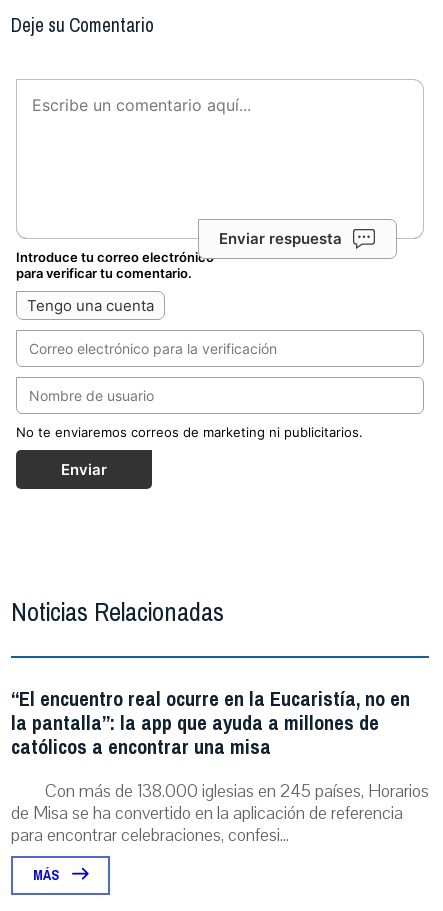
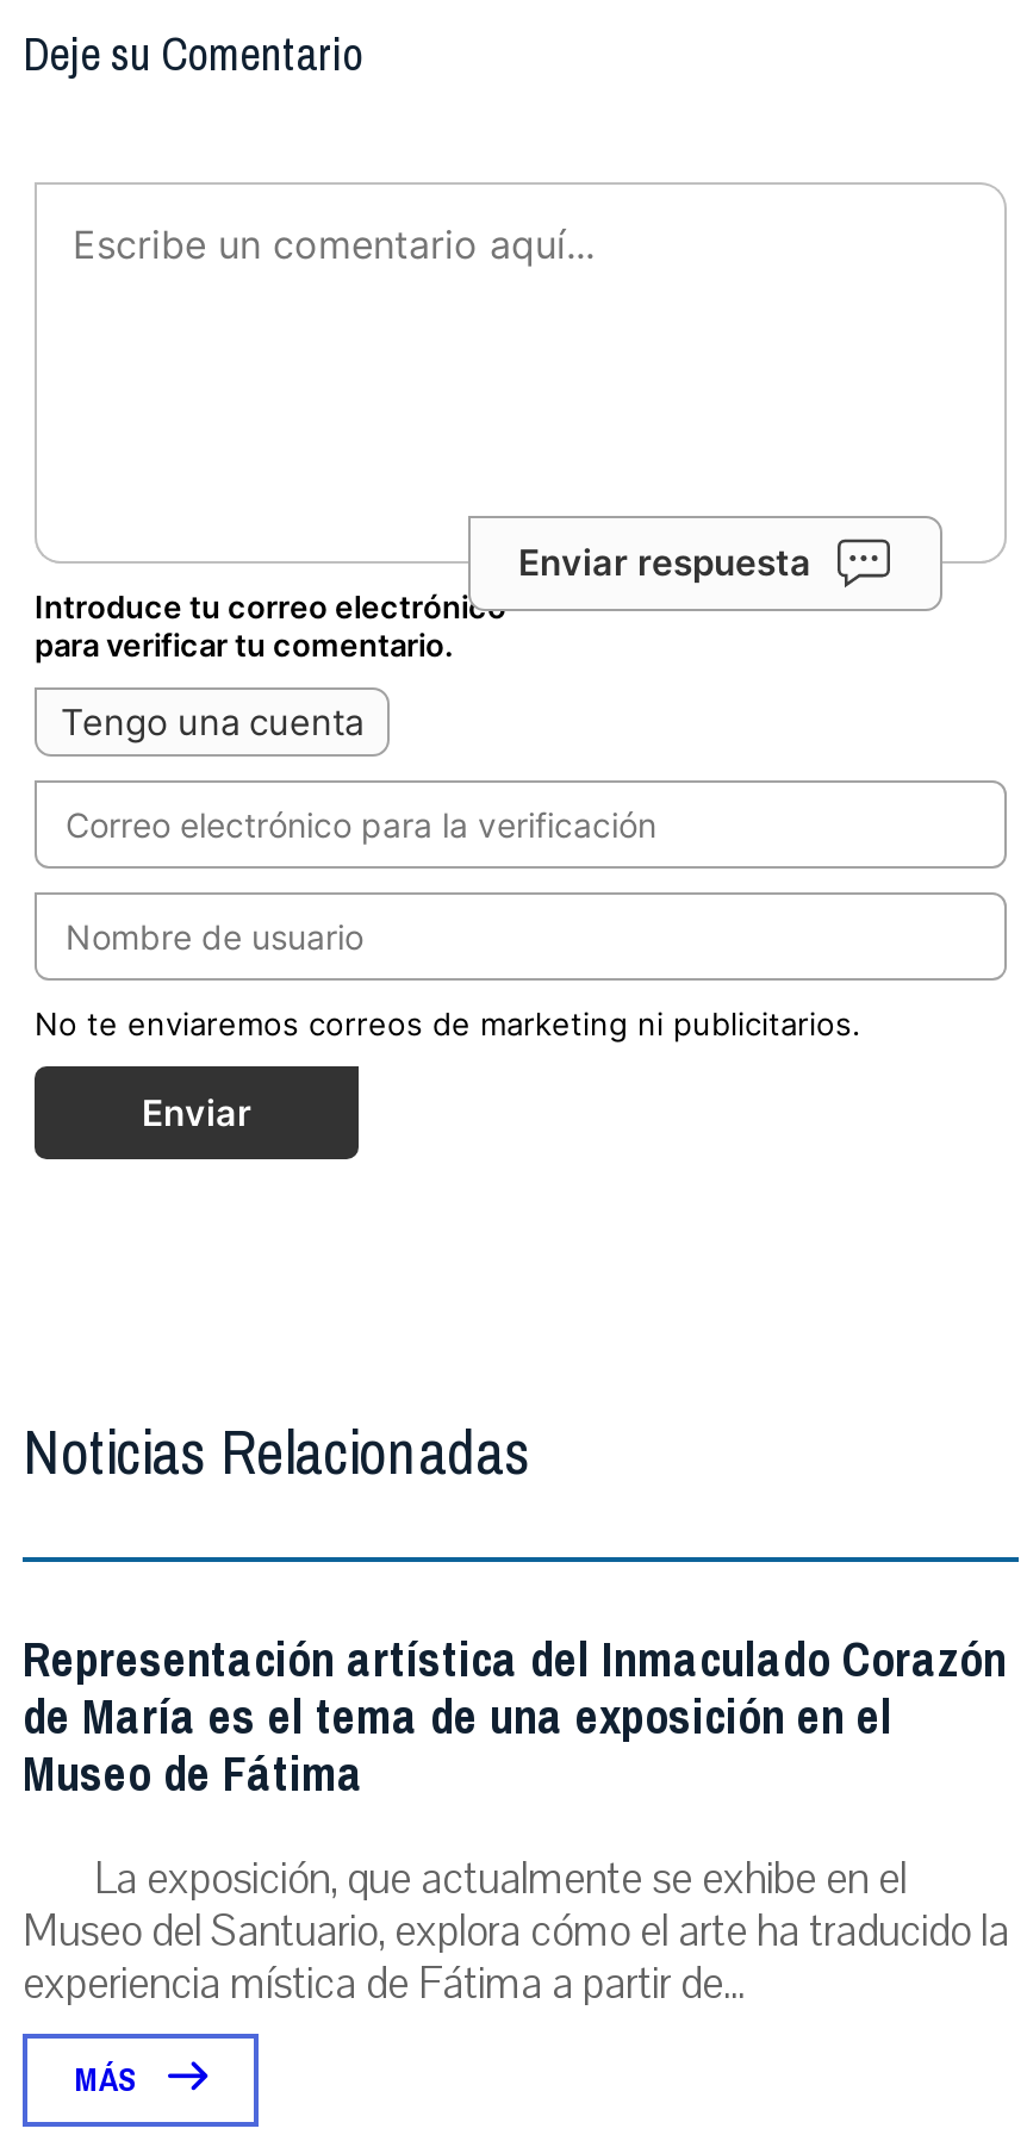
- “El encuentro real ocurre en la Eucaristía, no en
- la pantalla”: la app que ayuda a millones de
- católicos a encontrar una misa
- Con más de 138.000 iglesias en 245 países, Horarios
- de Misa se ha convertido en la aplicación de referencia
- para encontrar celebraciones, confesi...
+ Representación artística del Inmaculado Corazón
+ de María es el tema de una exposición en el
+ Museo de Fátima
+ La exposición, que actualmente se exhibe en el
+ Museo del Santuario, explora cómo el arte ha traducido la
+ experiencia mística de Fátima a partir de...
